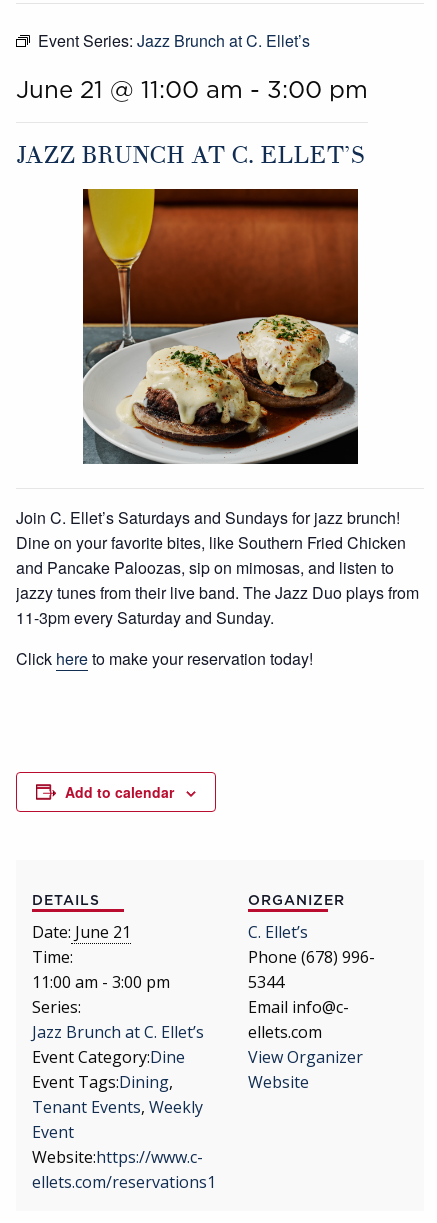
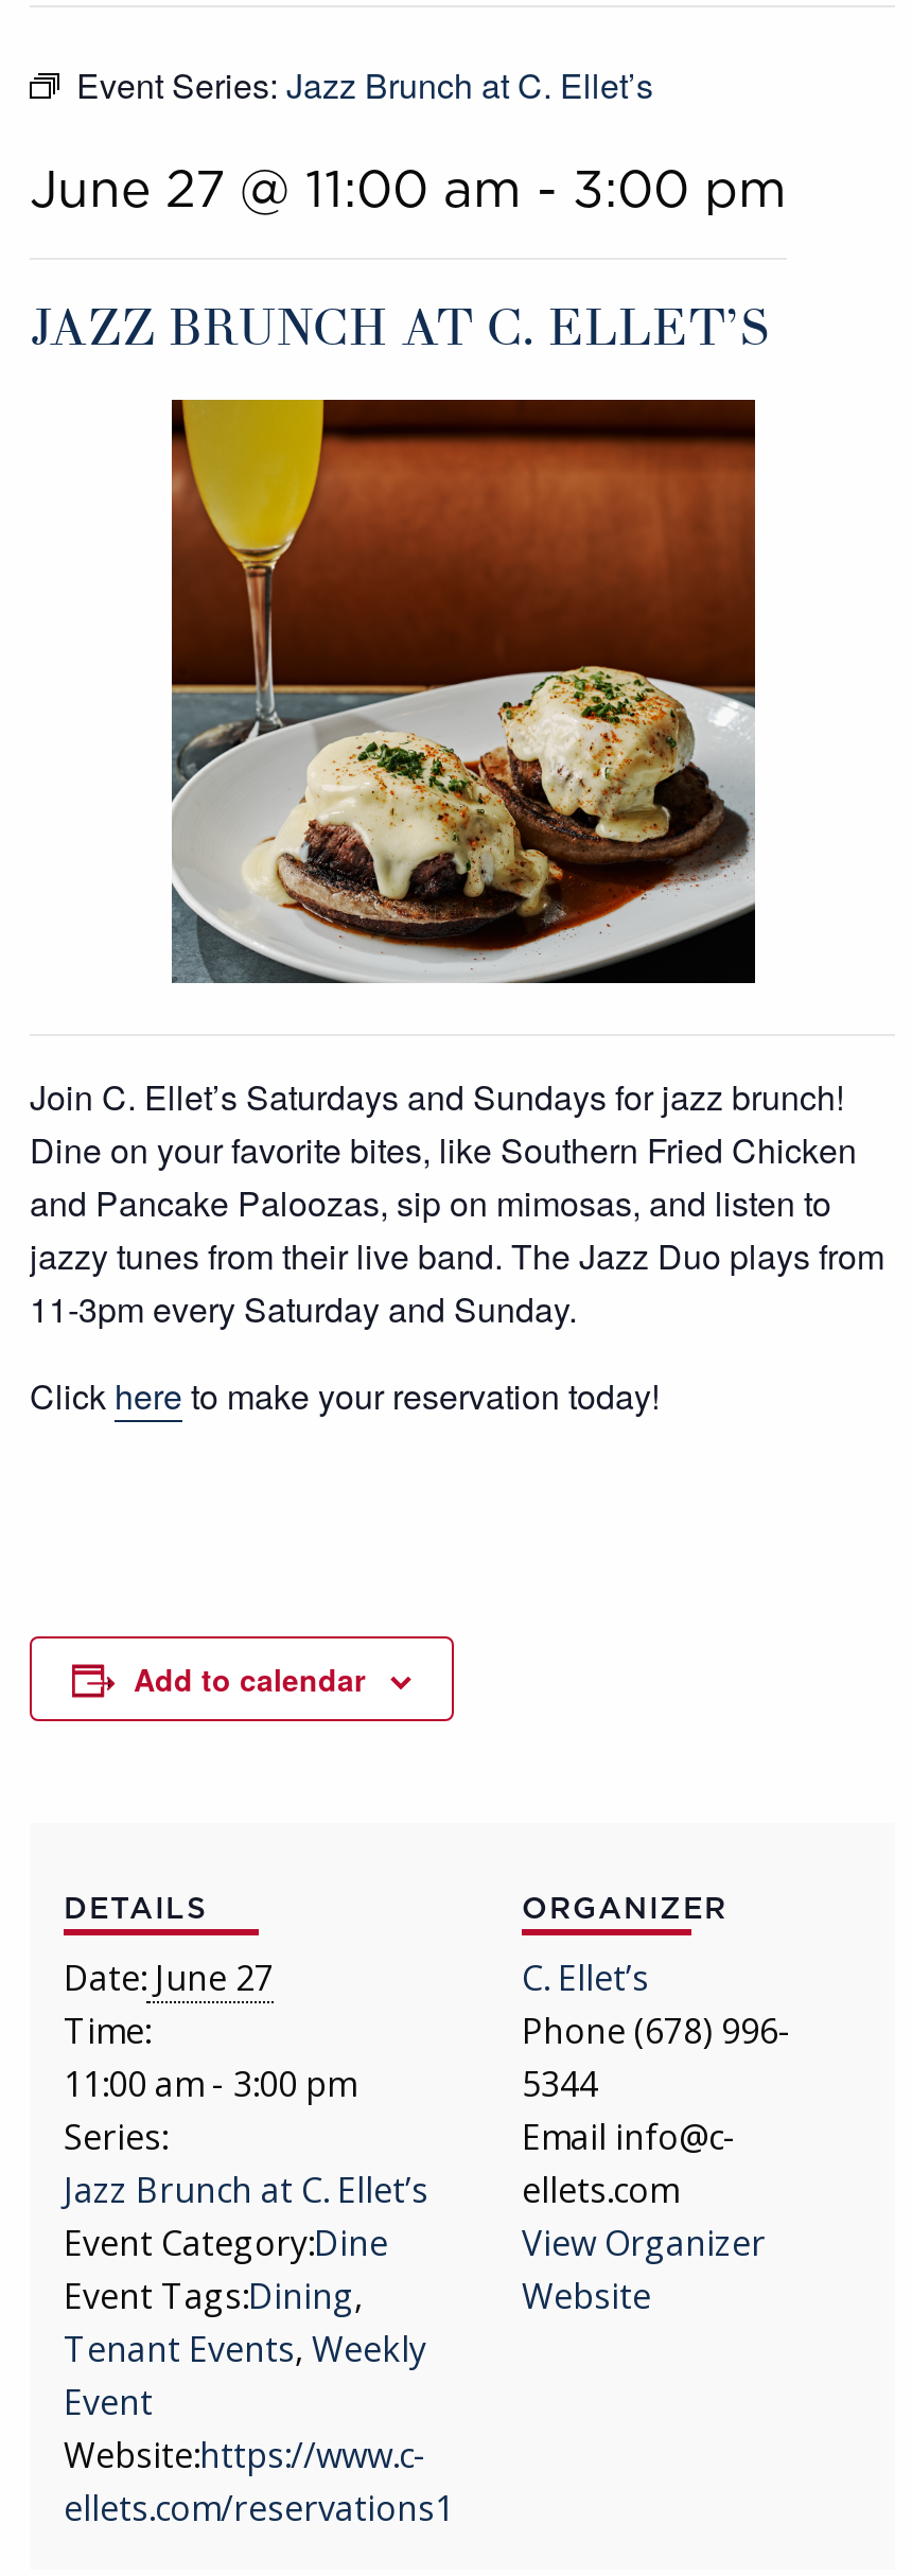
- June 21 @ 11:00 am - 3:00 pm
+ June 27 @ 11:00 am - 3:00 pm

- Date: June 21
+ Date: June 27
